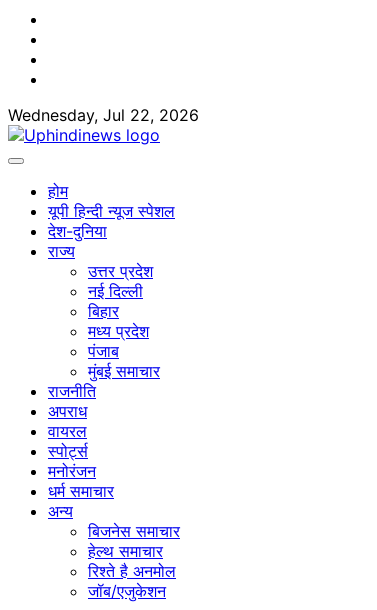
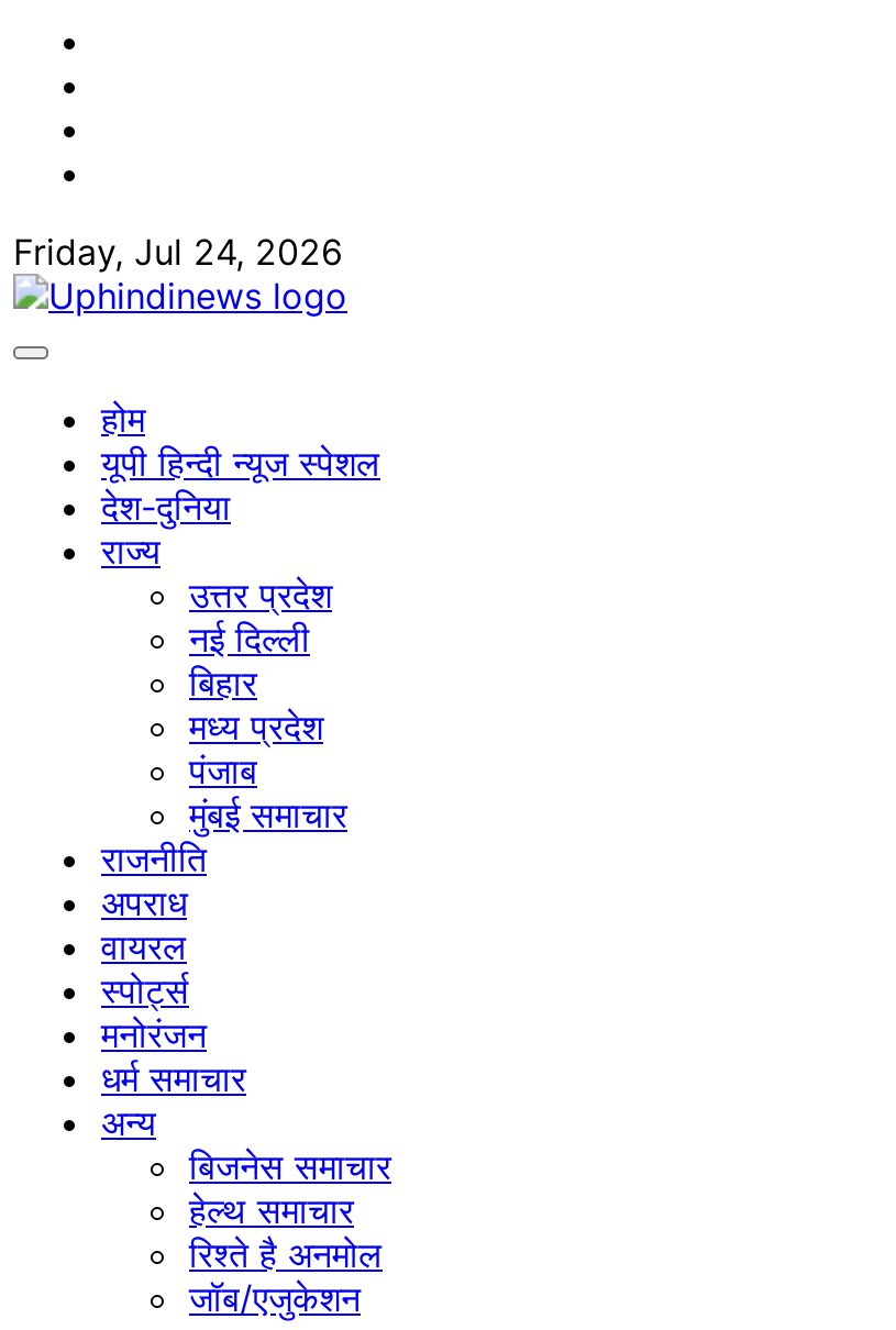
- Wednesday, Jul 22, 2026
+ Friday, Jul 24, 2026
